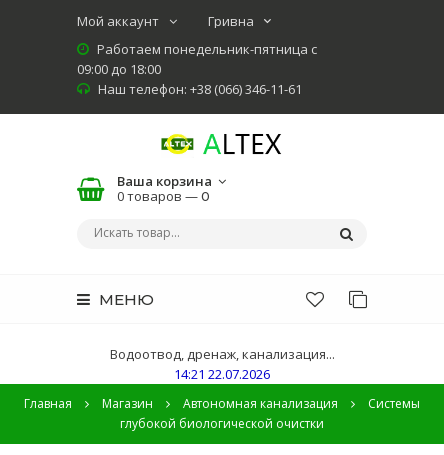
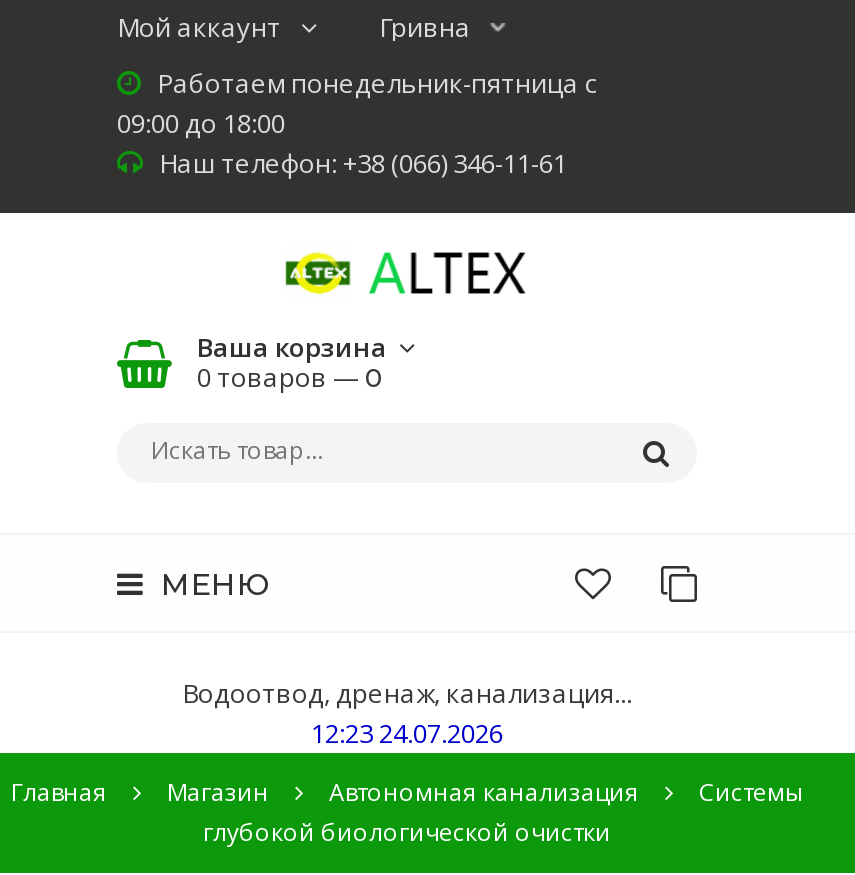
- 14:21 22.07.2026
+ 12:23 24.07.2026
